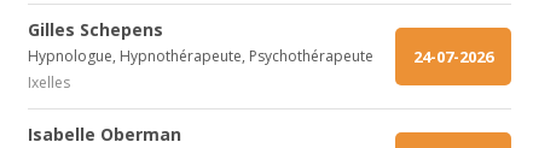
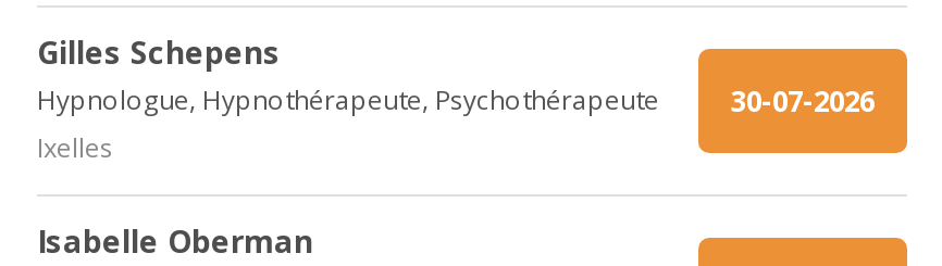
- Hypnologue, Hypnothérapeute, Psychothérapeute 24-07-2026
+ Hypnologue, Hypnothérapeute, Psychothérapeute 30-07-2026
